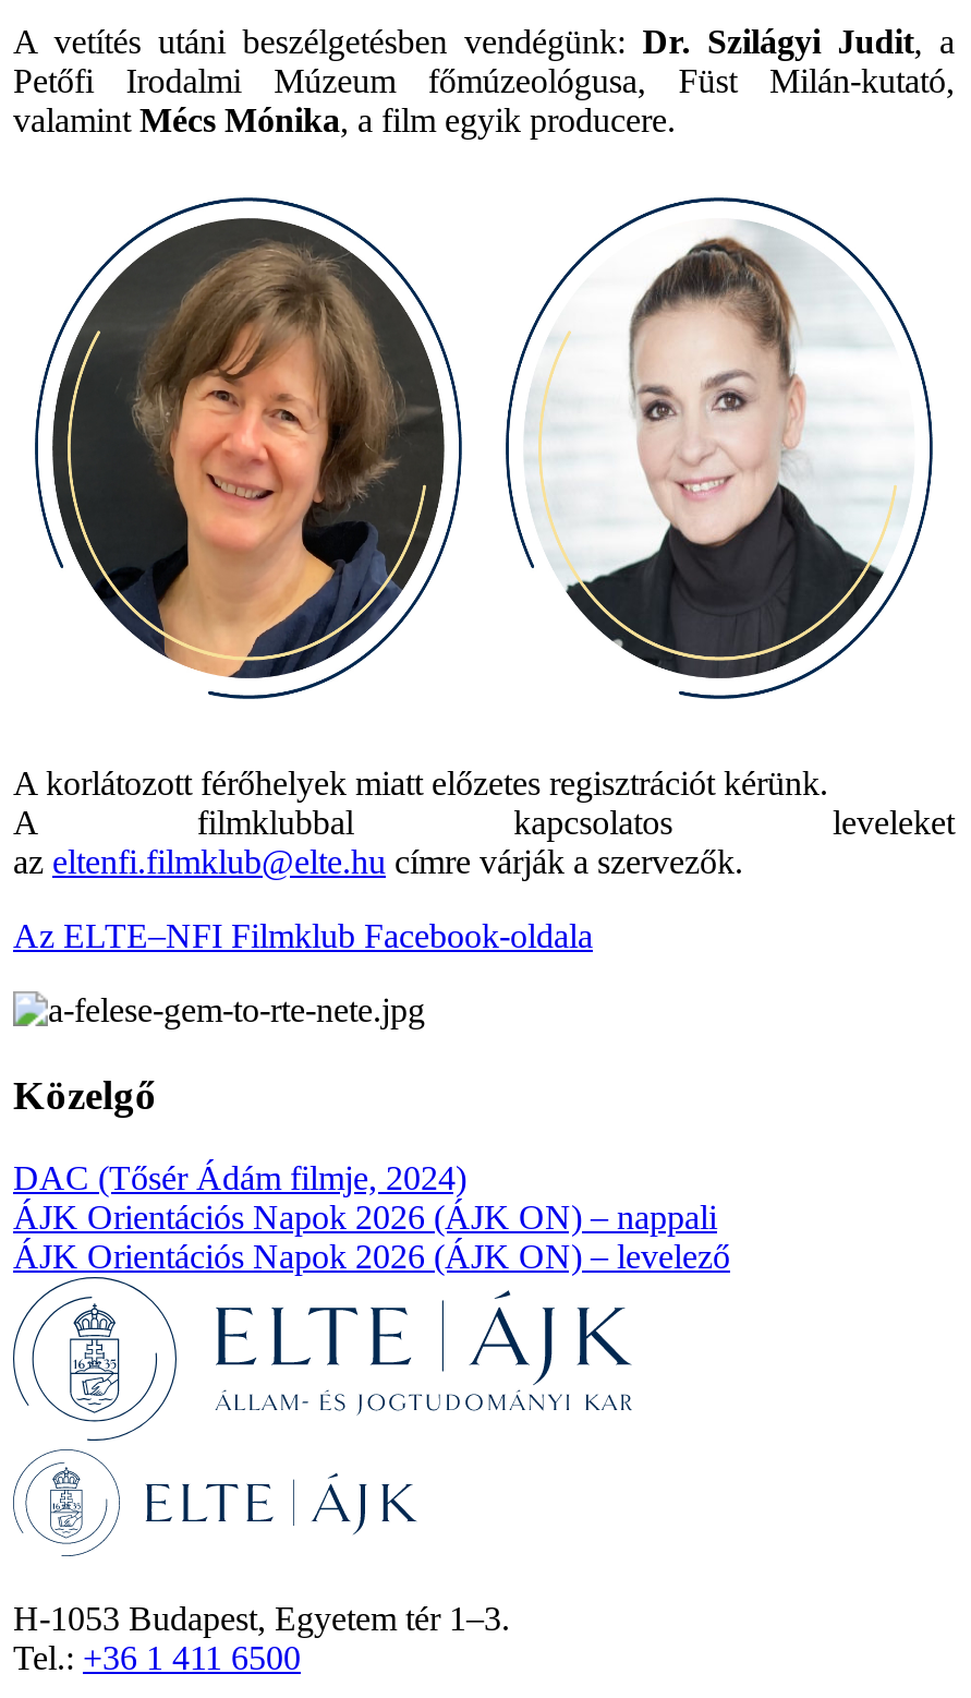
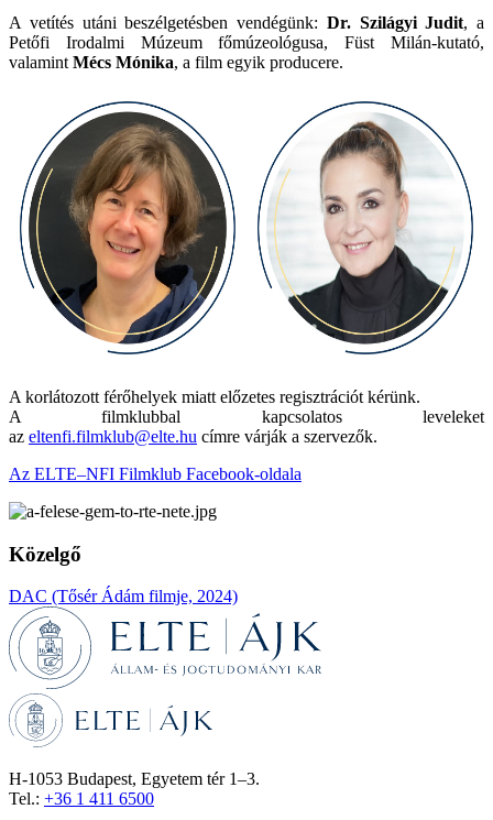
- ÁJK Orientációs Napok 2026 (ÁJK ON) – nappali
- ÁJK Orientációs Napok 2026 (ÁJK ON) – levelező
